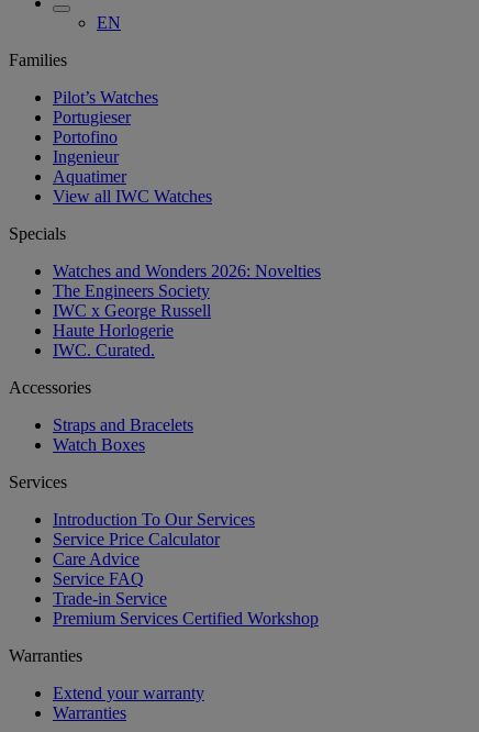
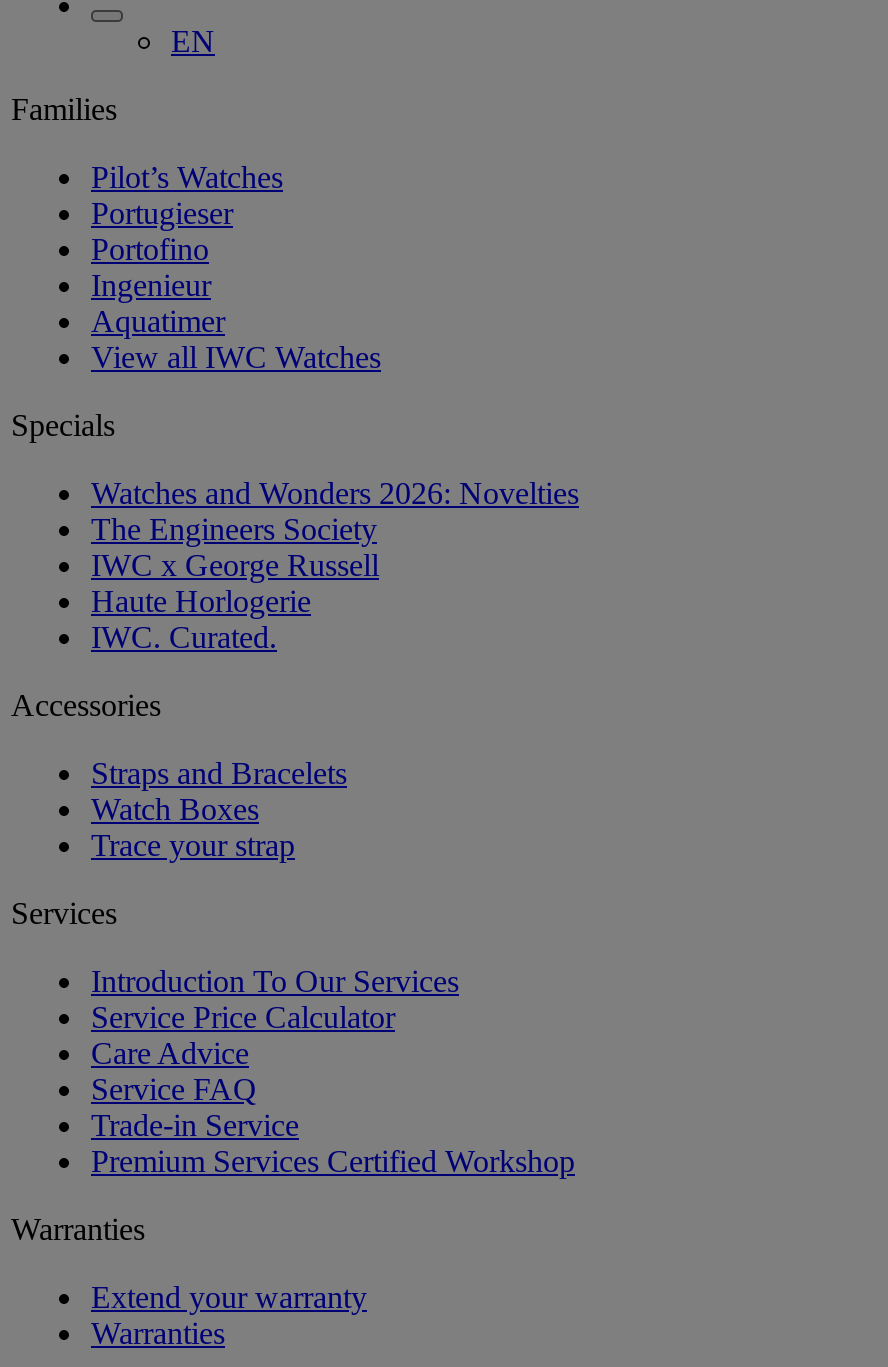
+ Trace your strap
